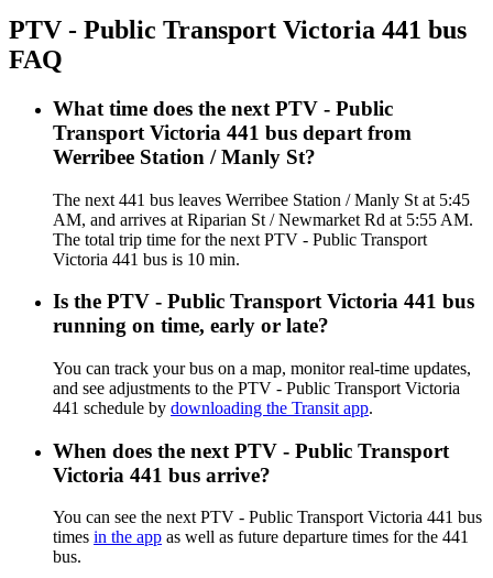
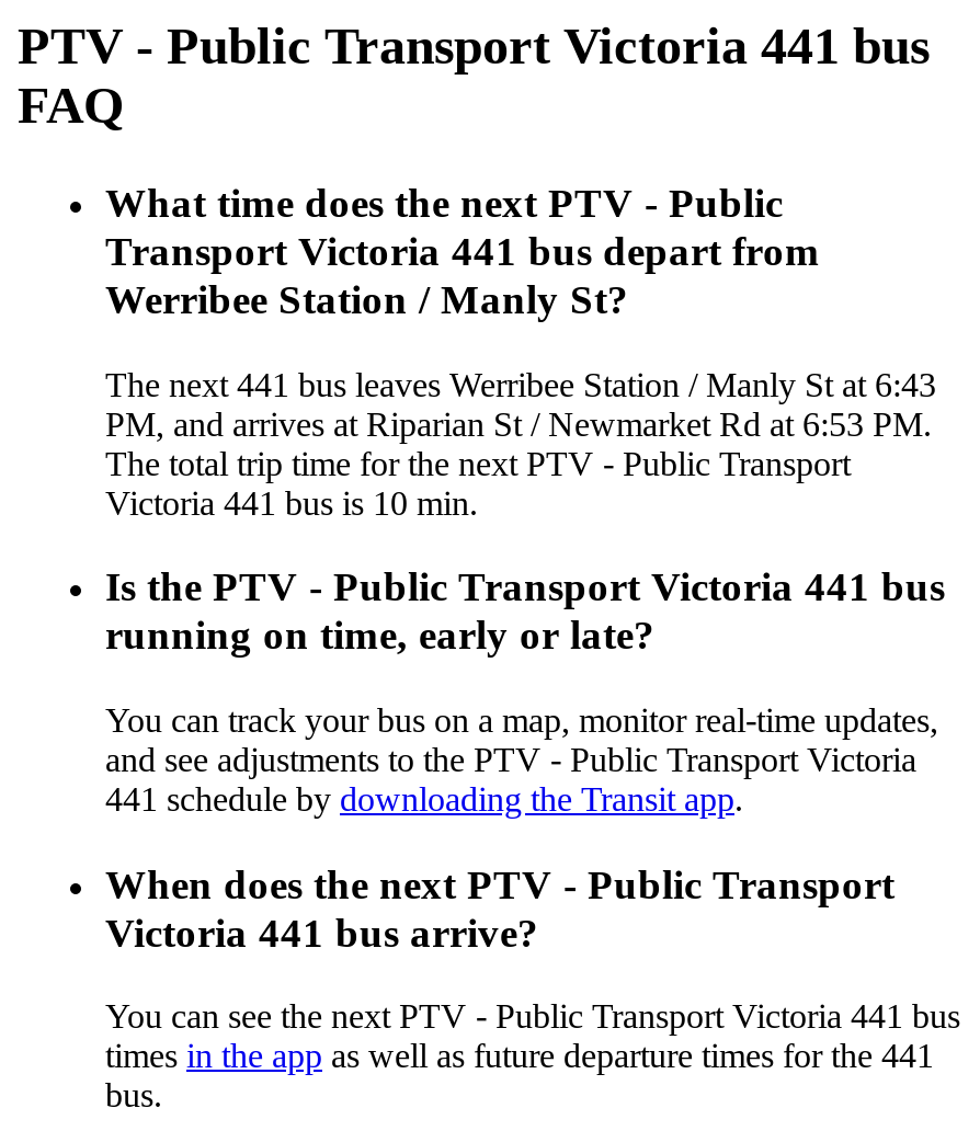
- The next 441 bus leaves Werribee Station / Manly St at 5:45
+ The next 441 bus leaves Werribee Station / Manly St at 6:43

- AM, and arrives at Riparian St / Newmarket Rd at 5:55 AM.
+ PM, and arrives at Riparian St / Newmarket Rd at 6:53 PM.
